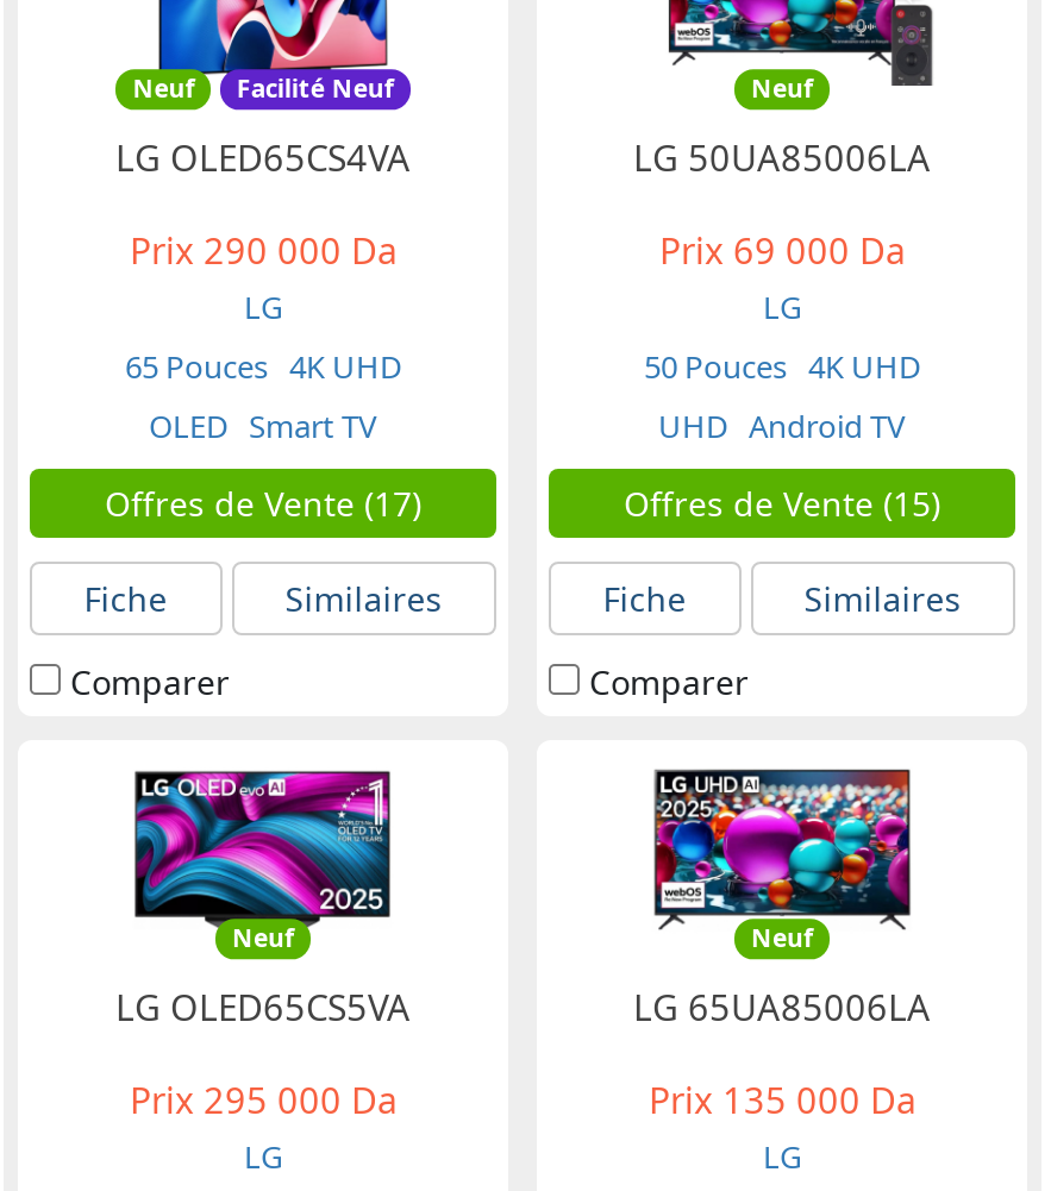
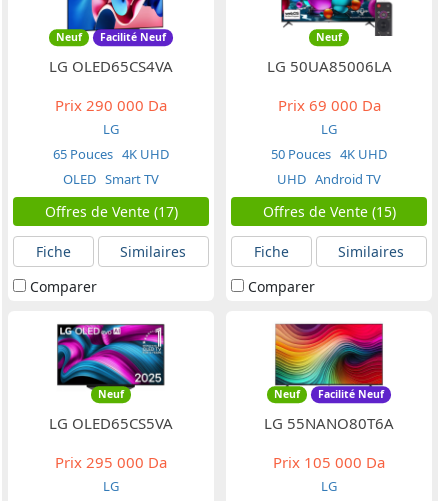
- [image]
- LG 65UA85006LA
- Prix 135 000 Da
+ [image]
+ Facilité Neuf
+ LG 55NANO80T6A
+ Prix 105 000 Da
